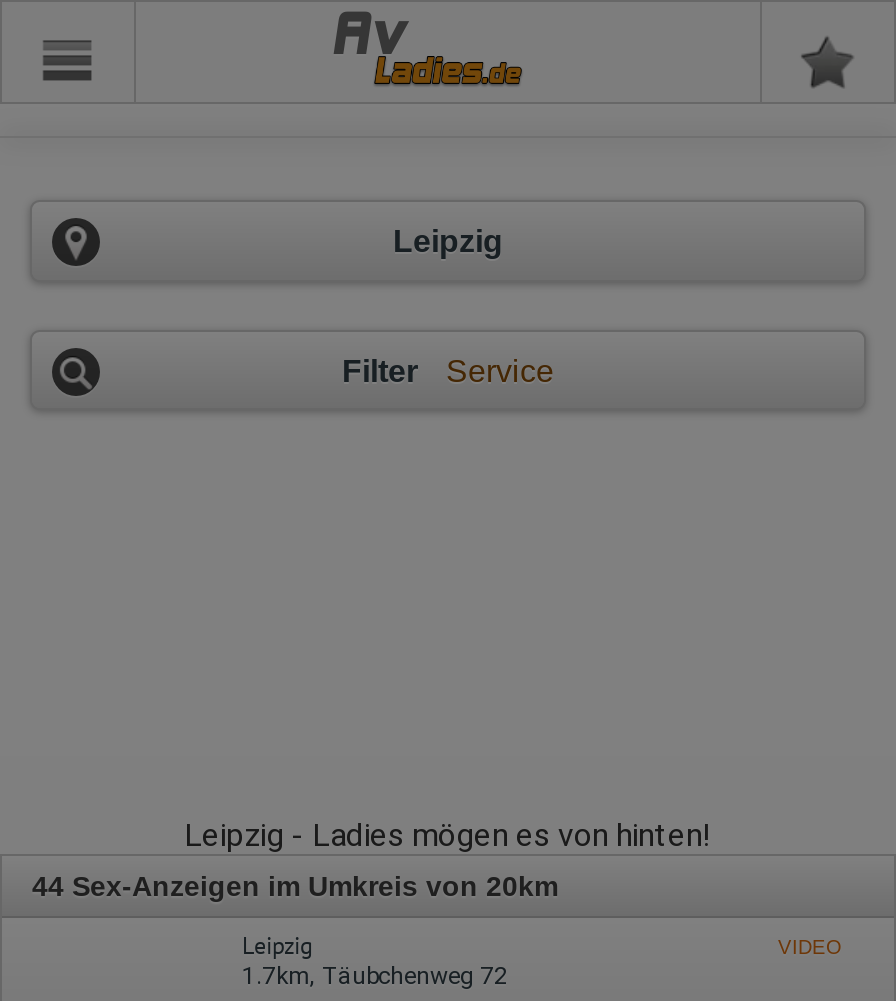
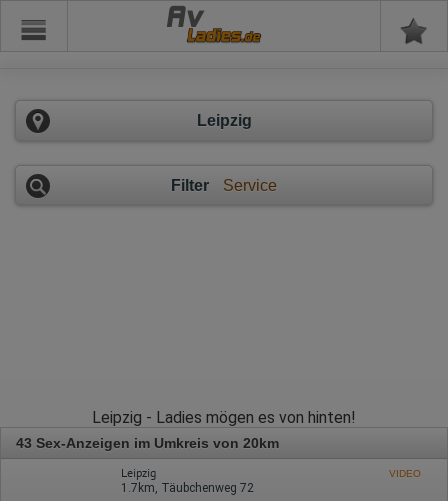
- 44 Sex-Anzeigen im Umkreis von 20km
+ 43 Sex-Anzeigen im Umkreis von 20km
